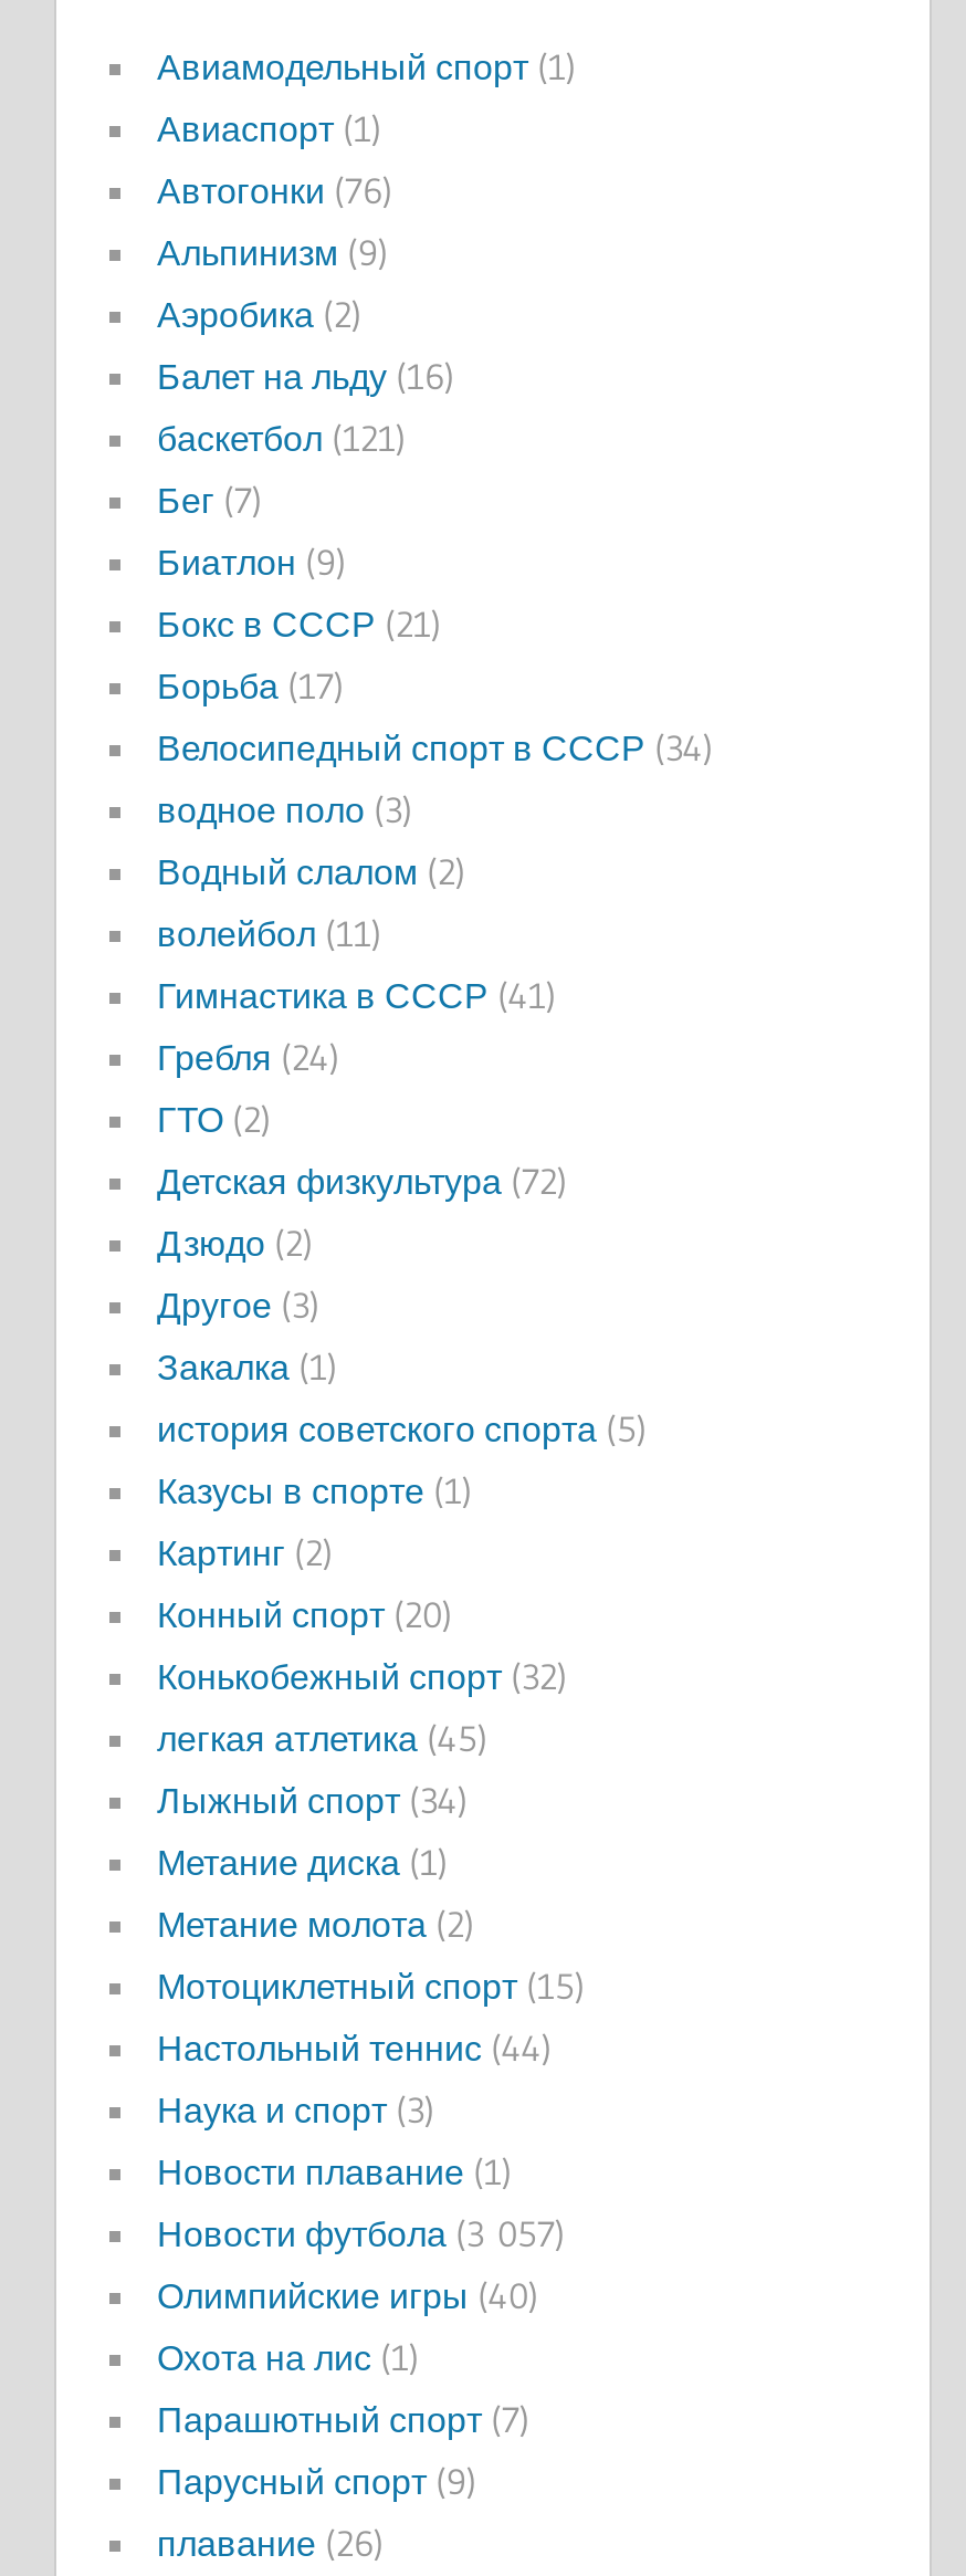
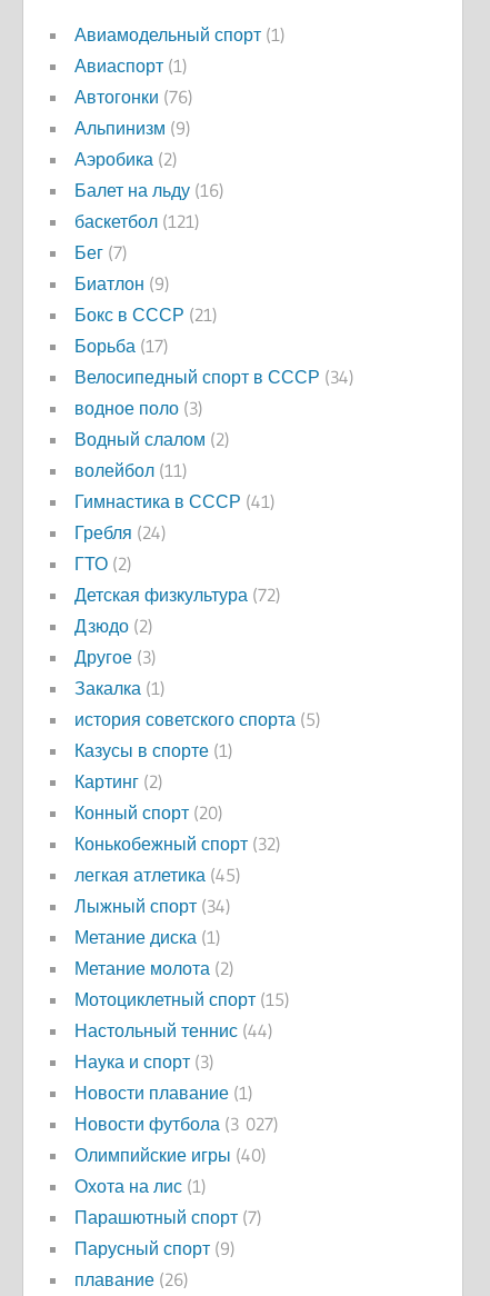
- Новости футбола (3 057)
+ Новости футбола (3 027)
